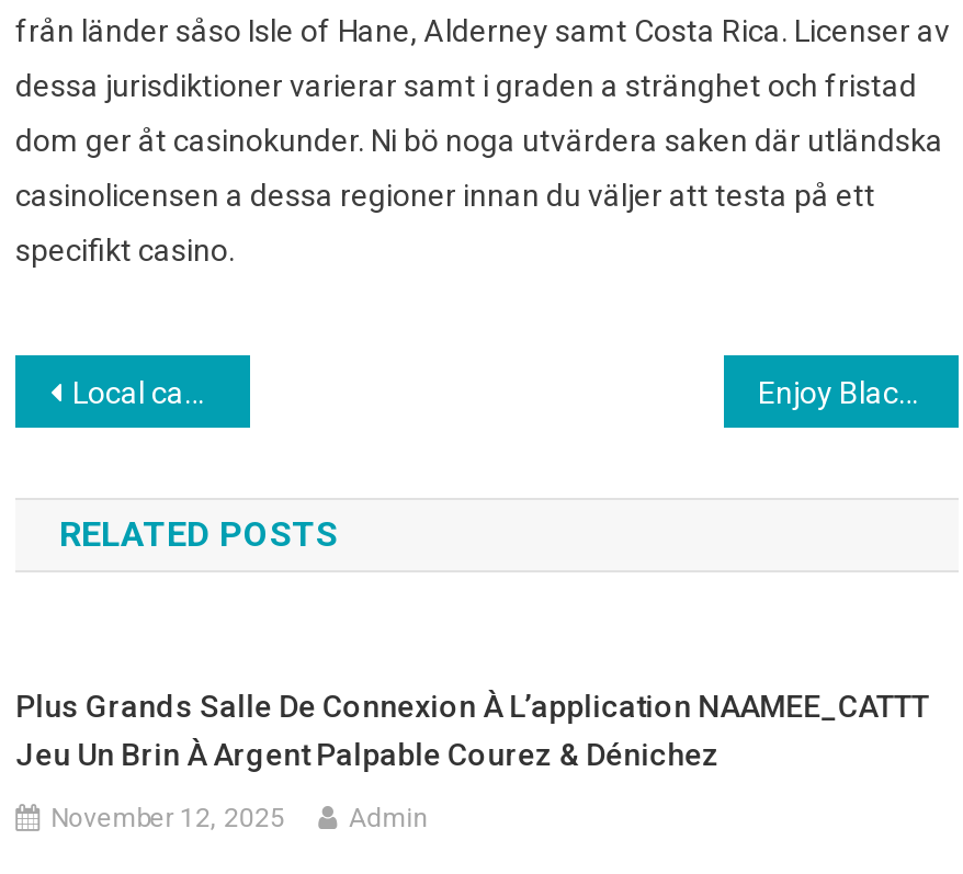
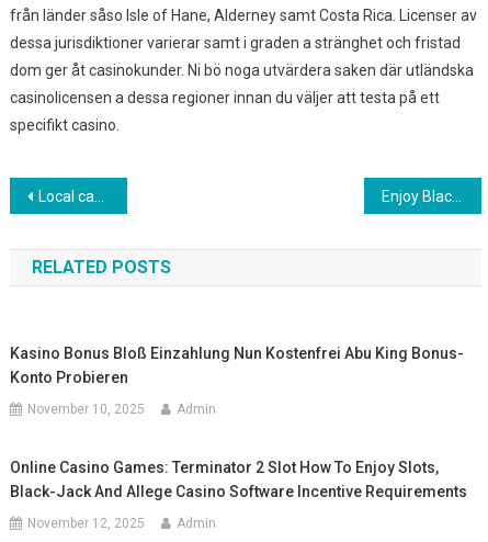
- Plus Grands Salle De Connexion À L’application NAAMEE_CATTT
- Jeu Un Brin À Argent Palpable Courez & Dénichez
+ Kasino Bonus Bloß Einzahlung Nun Kostenfrei Abu King Bonus-
+ Konto Probieren
+ November 10, 2025
+ Admin
+ Online Casino Games: Terminator 2 Slot How To Enjoy Slots,
+ Black-Jack And Allege Casino Software Incentive Requirements
